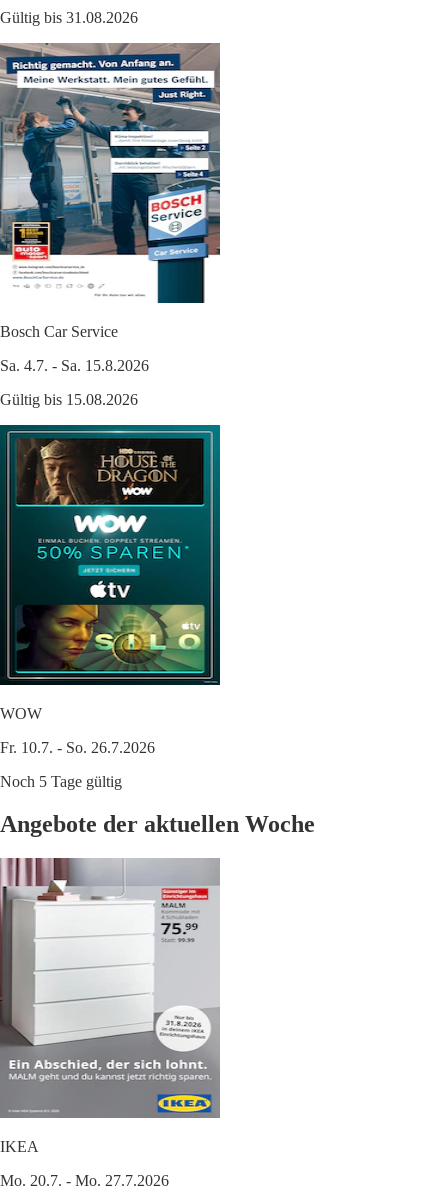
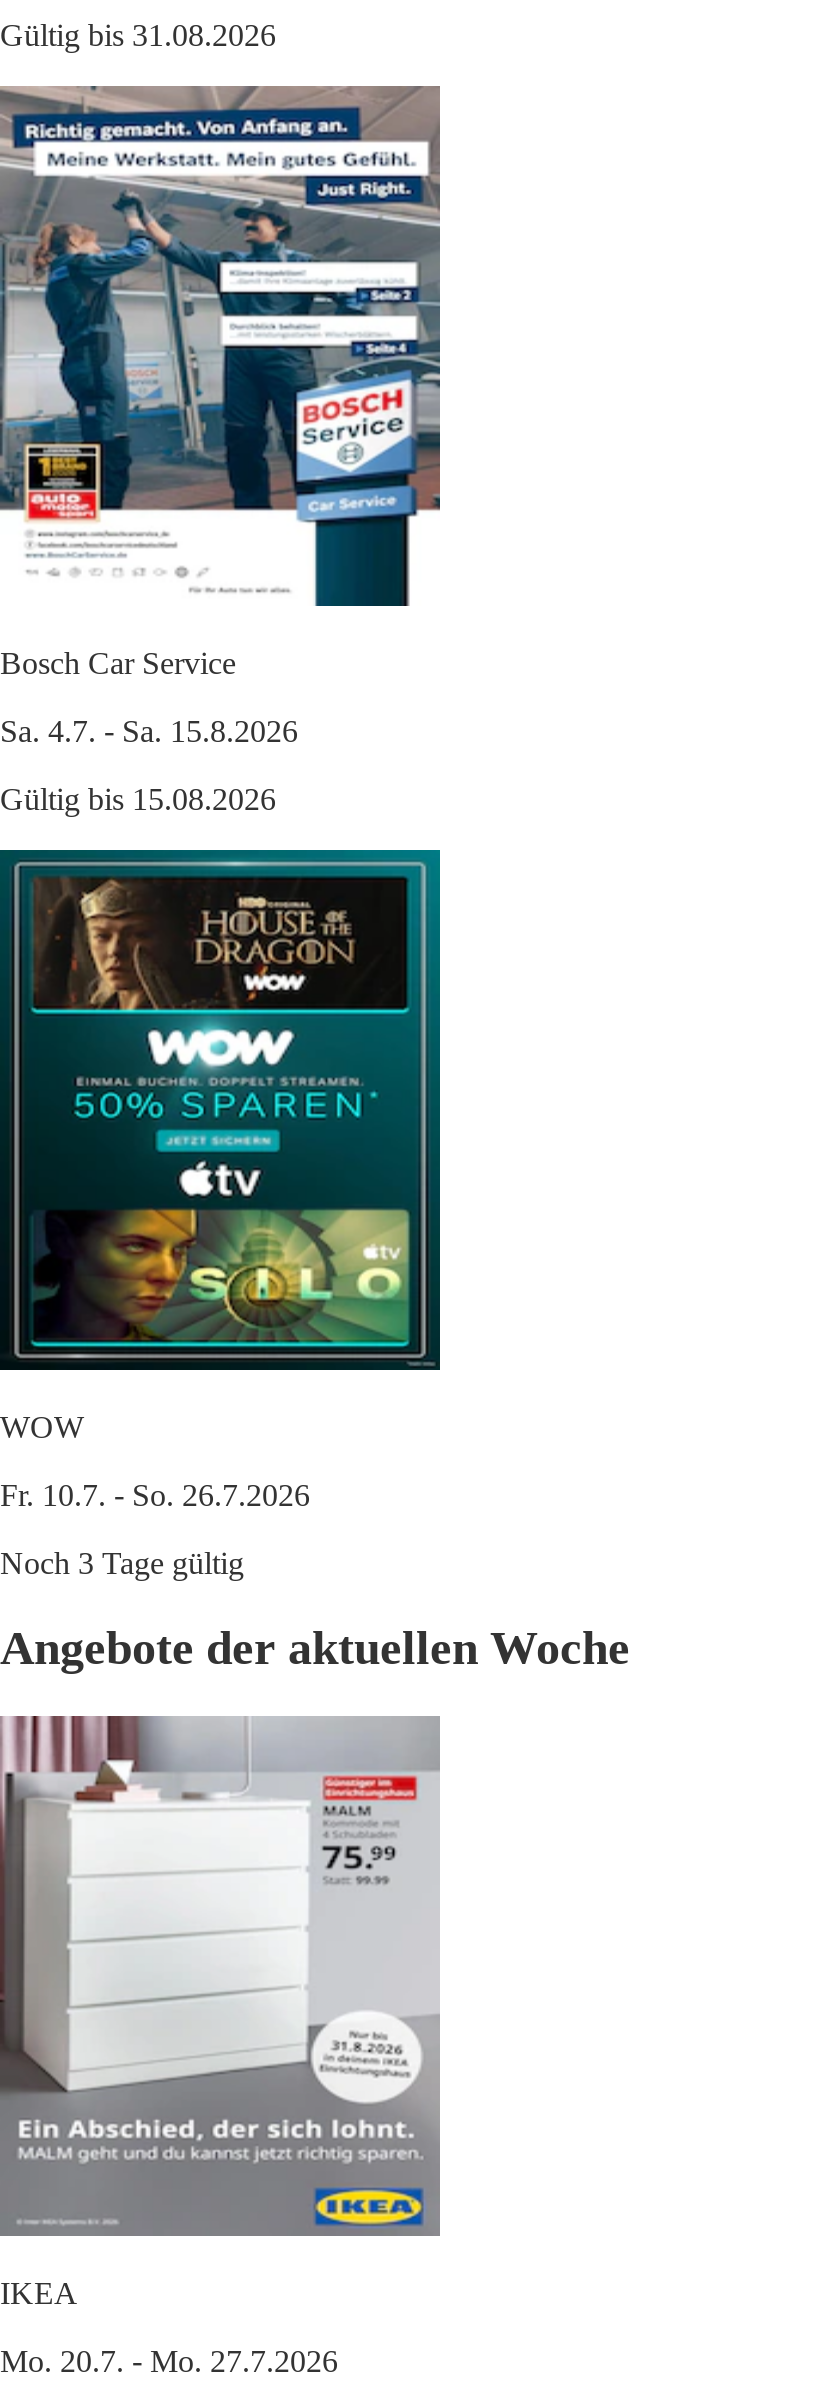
- Noch 5 Tage gültig
+ Noch 3 Tage gültig
